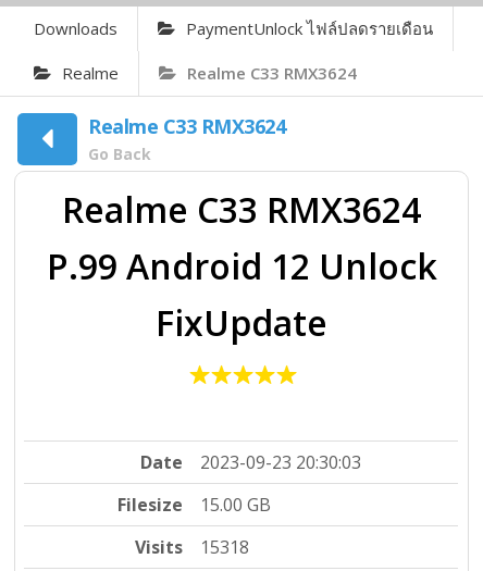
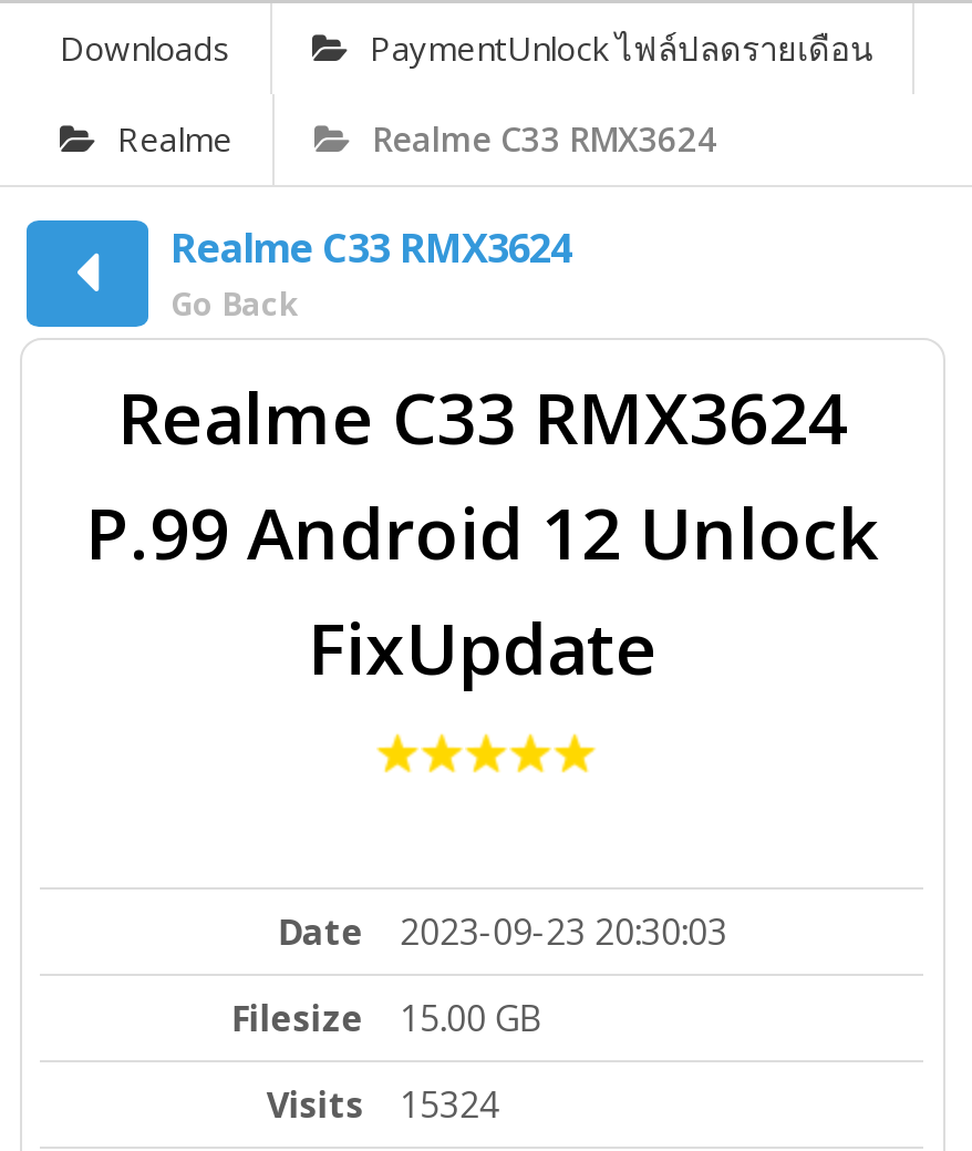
- Visits 15318
+ Visits 15324
